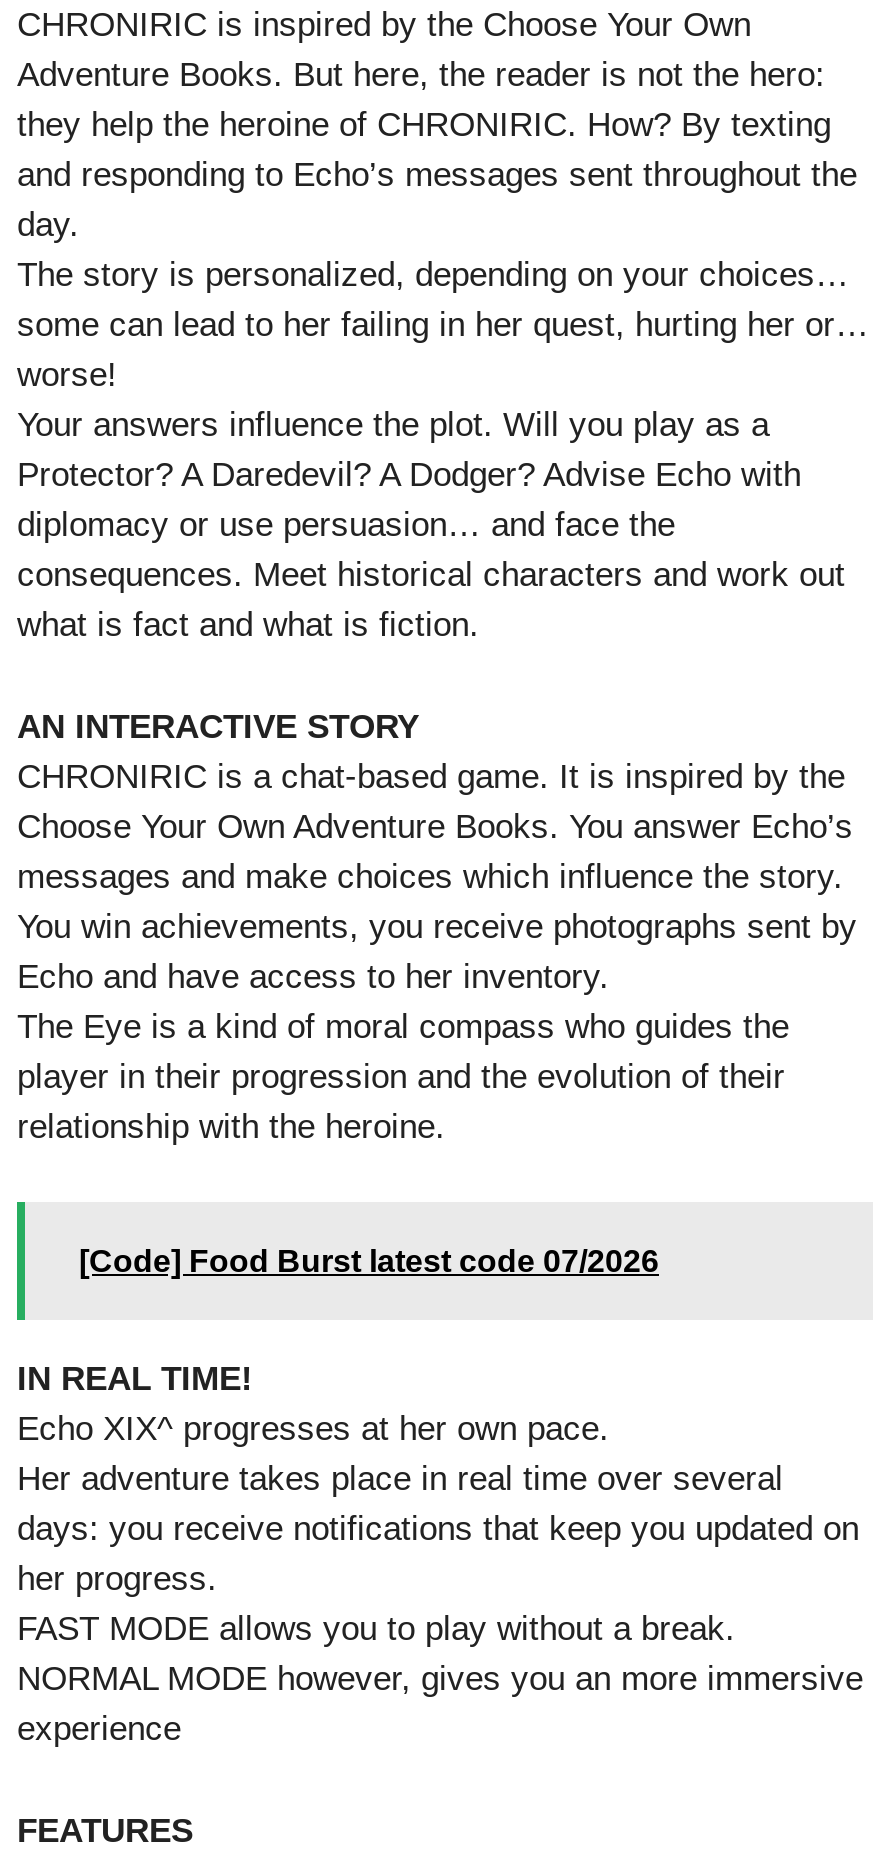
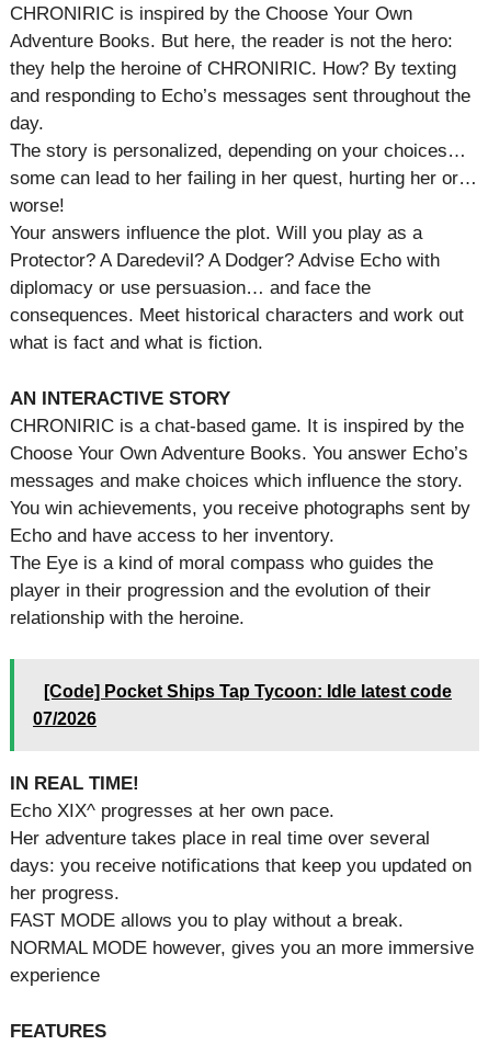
- [Code] Food Burst latest code 07/2026
+ [Code] Pocket Ships Tap Tycoon: Idle latest code
+ 07/2026
